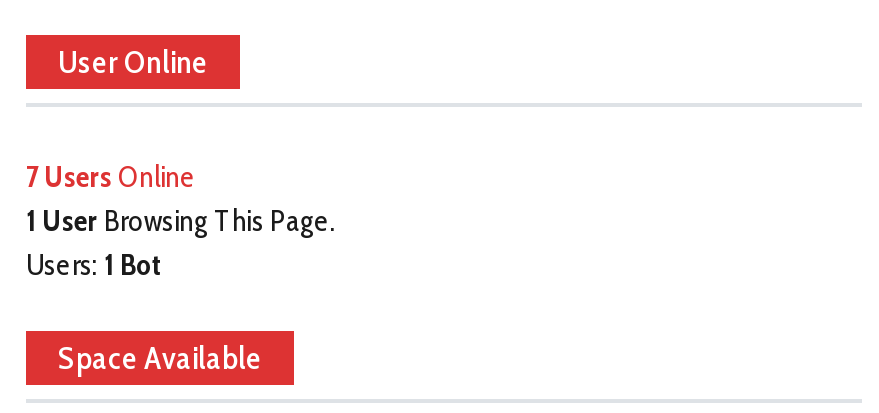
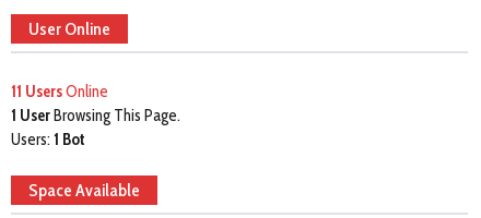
- 7 Users Online
+ 11 Users Online
